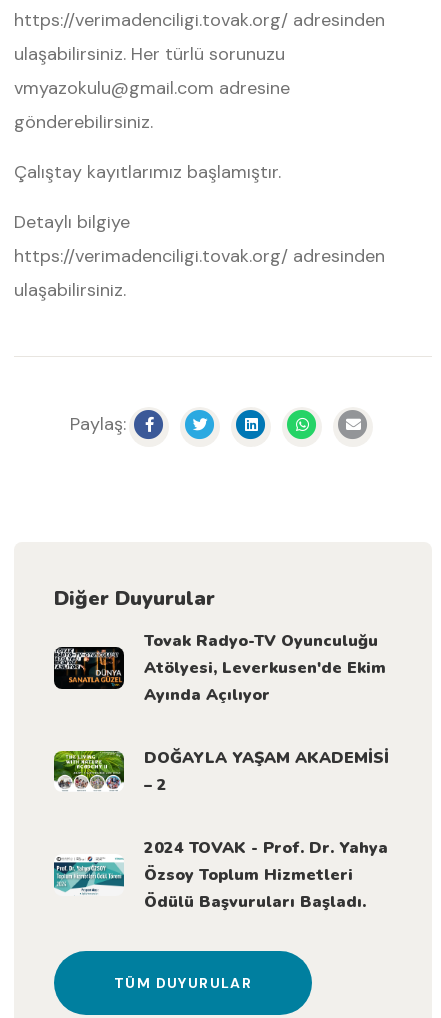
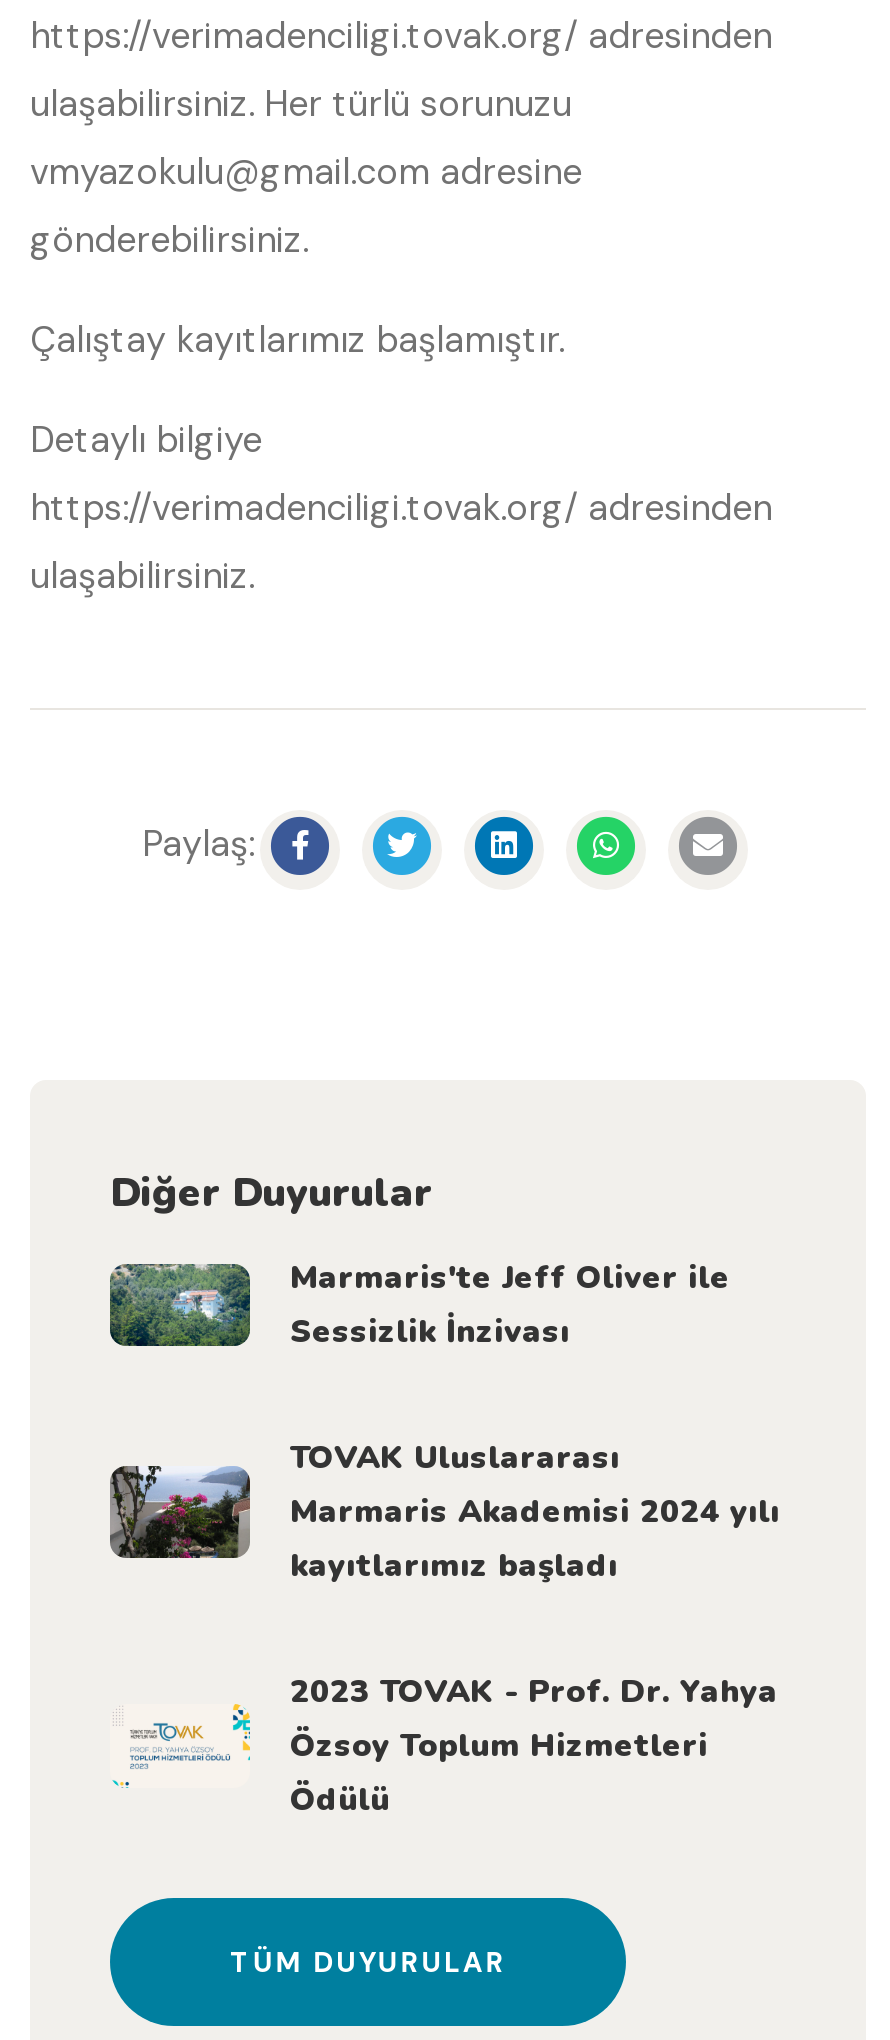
- [image]
- Tovak Radyo-TV Oyunculuğu
- Atölyesi, Leverkusen'de Ekim
- Ayında Açılıyor
+ [image]
+ Marmaris'te Jeff Oliver ile
+ Sessizlik İnzivası

- [image]
- DOĞAYLA YAŞAM AKADEMİSİ
- – 2
+ [image]
+ TOVAK Uluslararası
+ Marmaris Akademisi 2024 yılı
+ kayıtlarımız başladı

- [image]
- 2024 TOVAK - Prof. Dr. Yahya
+ [image]
+ 2023 TOVAK - Prof. Dr. Yahya

- Ödülü Başvuruları Başladı.
+ Ödülü
